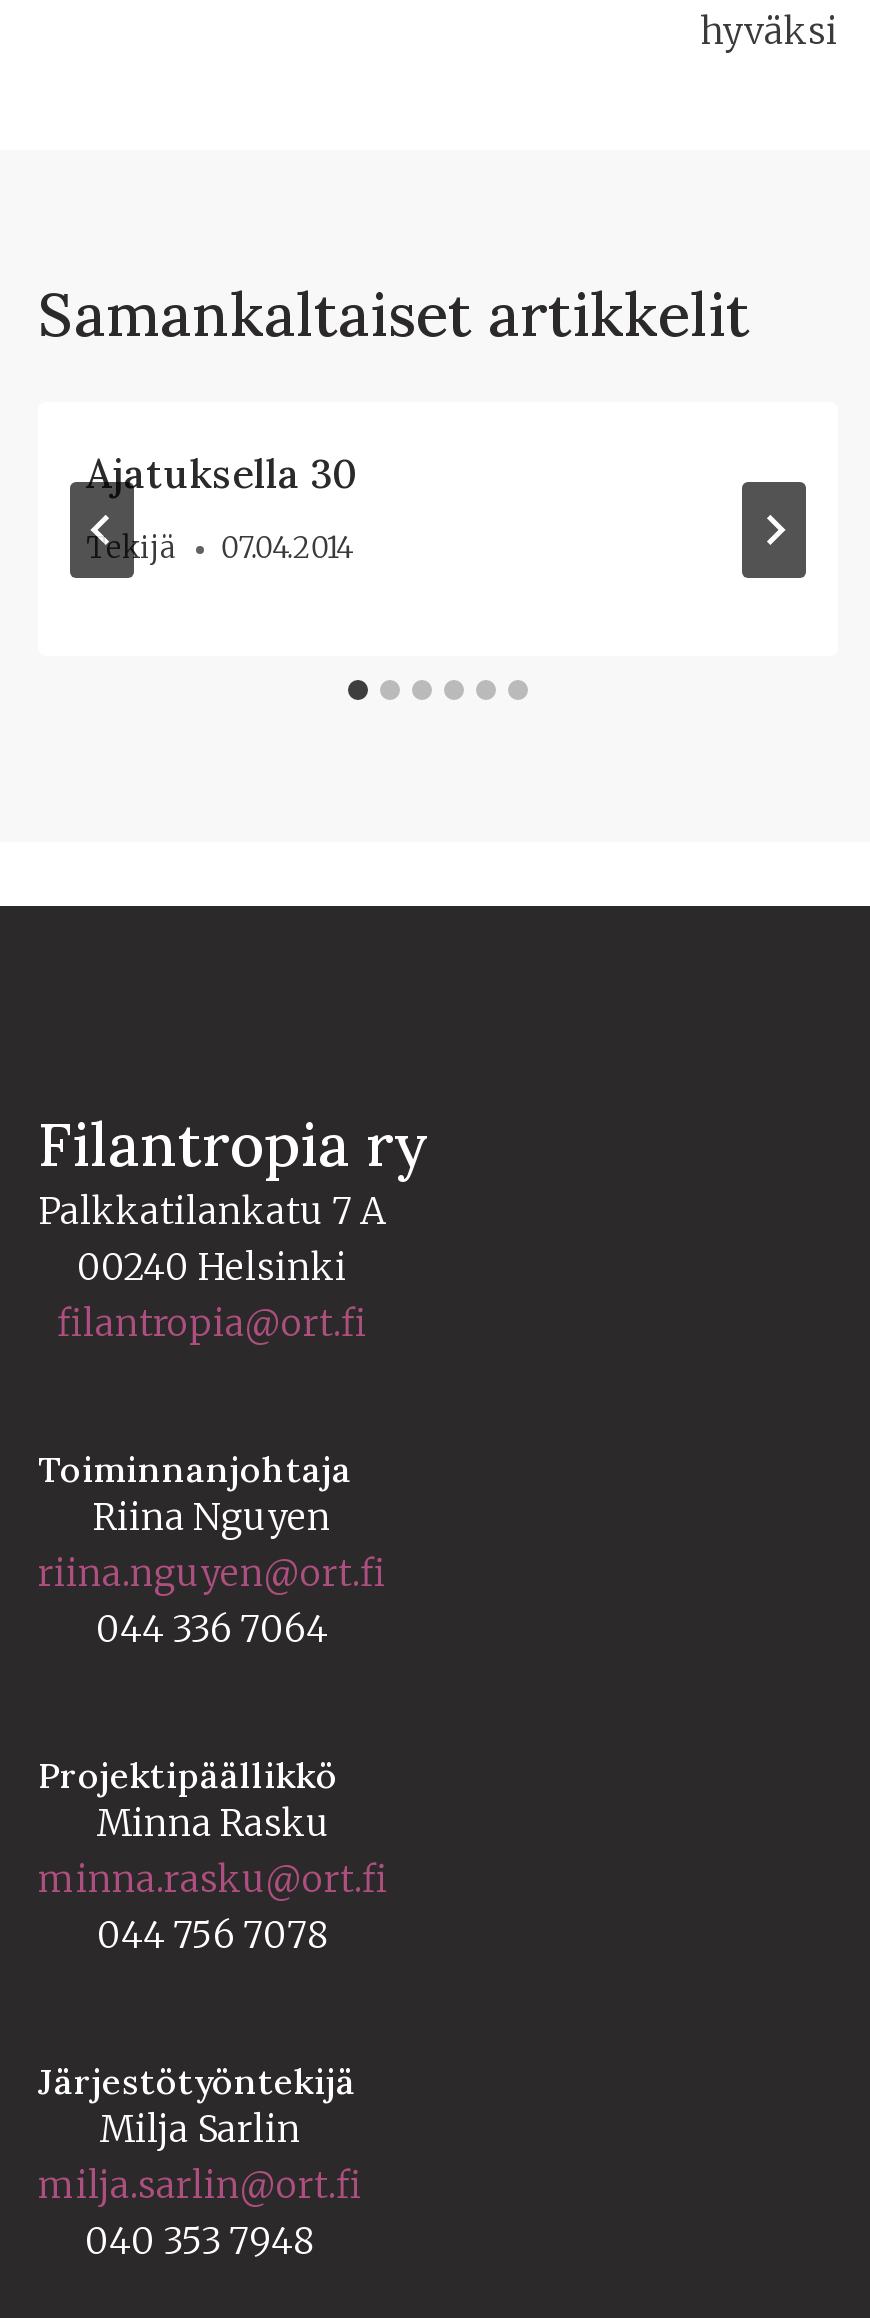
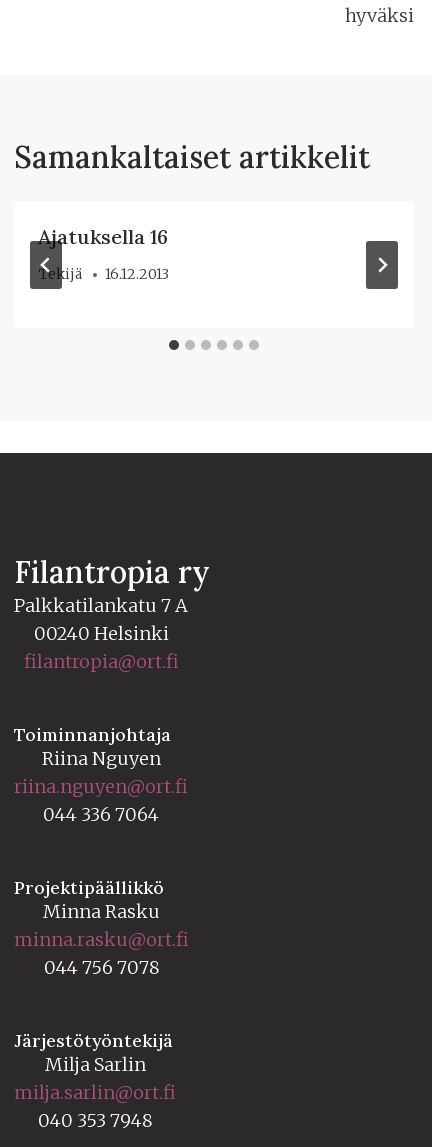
- Ajatuksella 30
+ Ajatuksella 16

- 07.04.2014
+ 16.12.2013
